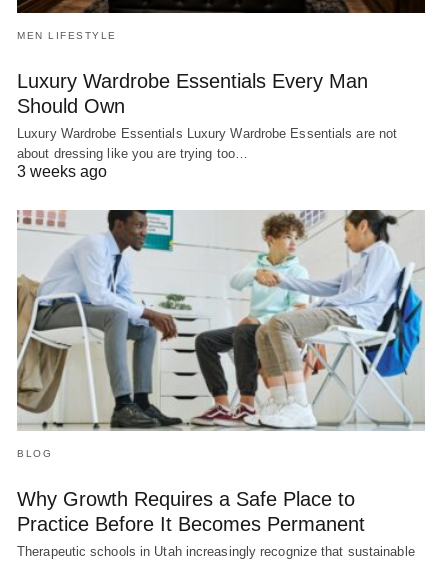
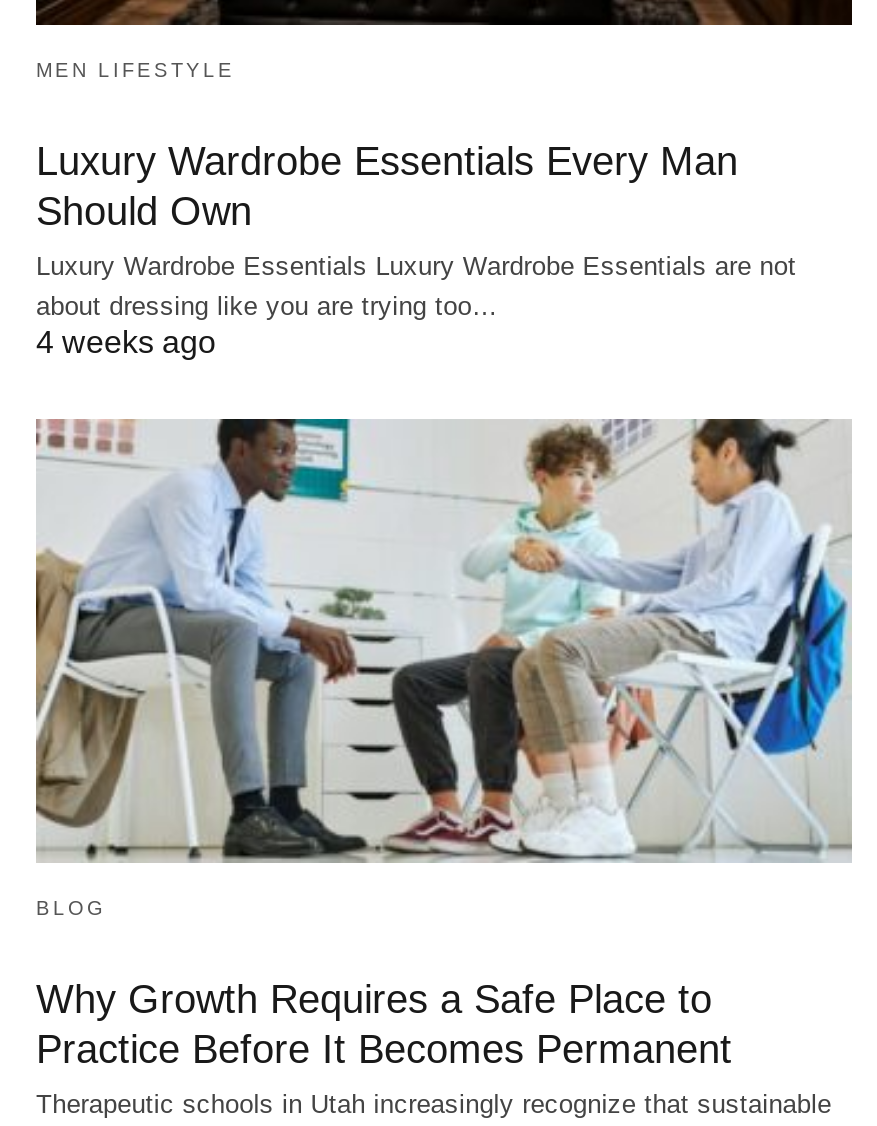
- 3 weeks ago
+ 4 weeks ago
